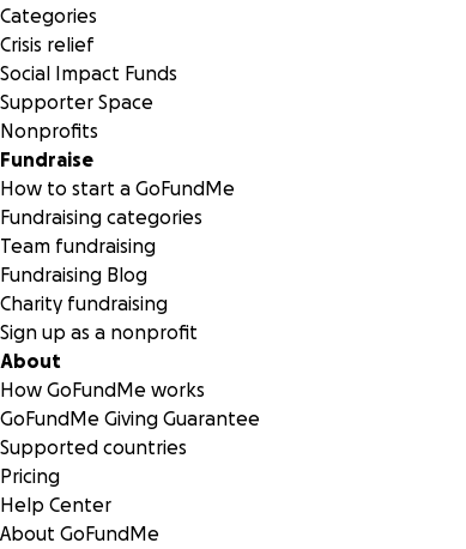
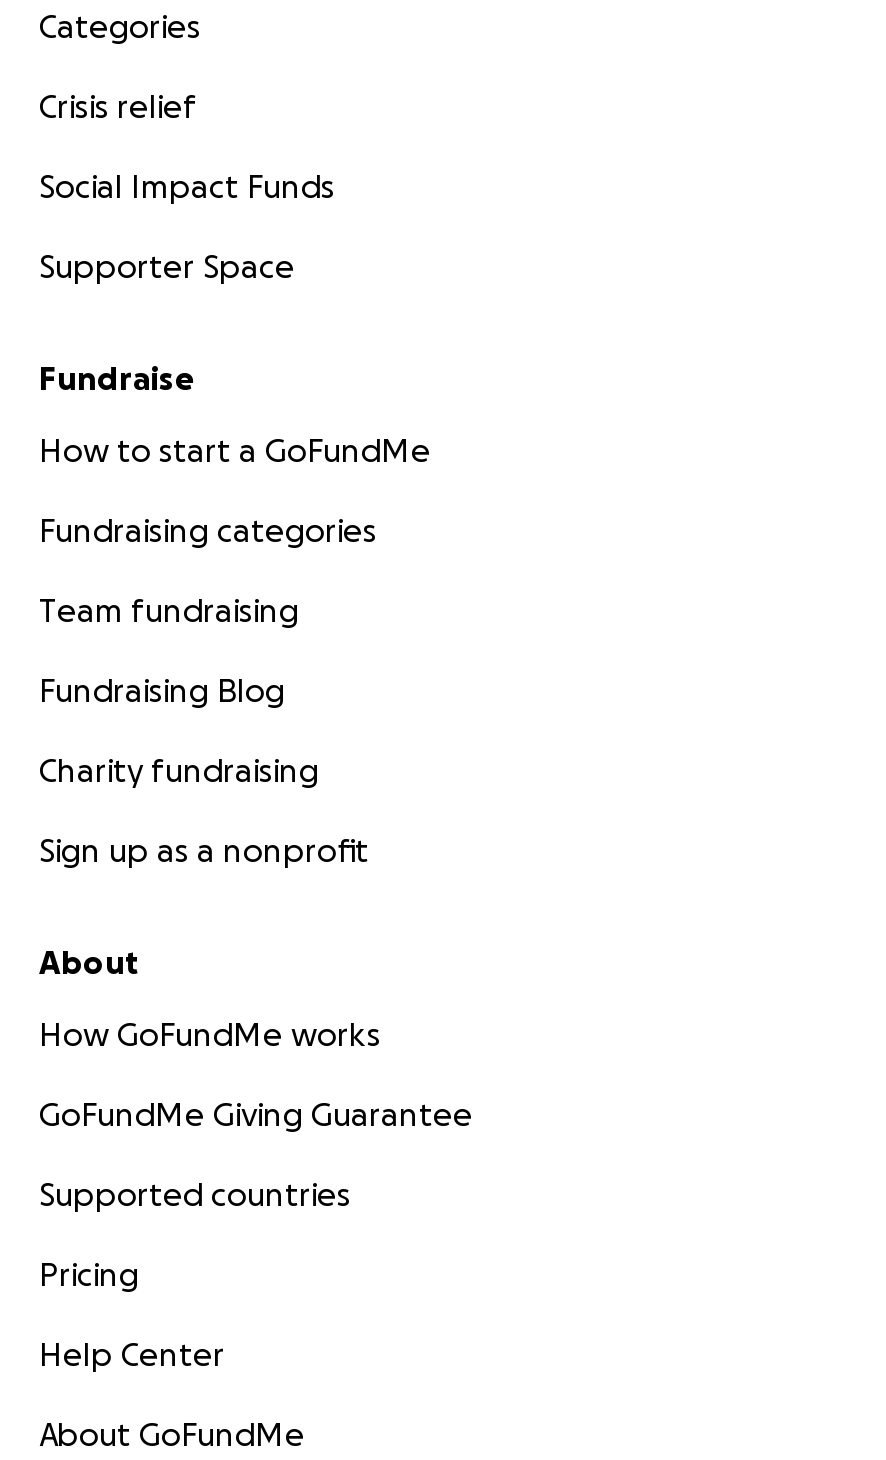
- Nonprofits
